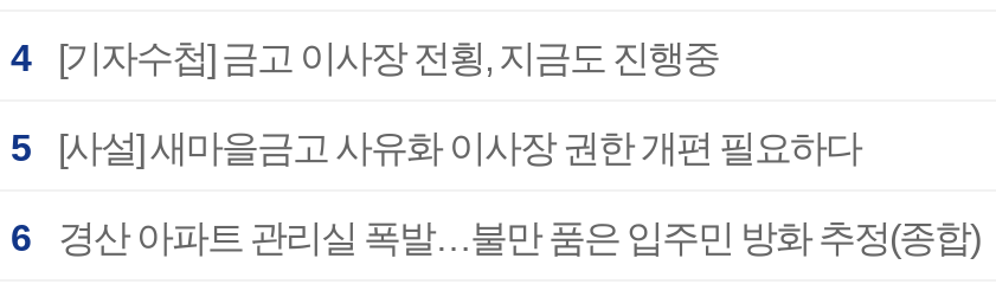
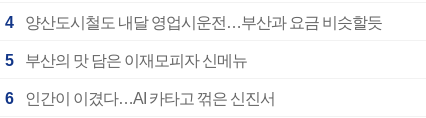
- [기자수첩] 금고 이사장 전횡, 지금도 진행중
+ 양산도시철도 내달 영업시운전…부산과 요금 비슷할듯

- [사설] 새마을금고 사유화 이사장 권한 개편 필요하다
+ 부산의 맛 담은 이재모피자 신메뉴

- 경산 아파트 관리실 폭발…불만 품은 입주민 방화 추정(종합)
+ 인간이 이겼다…AI 카타고 꺾은 신진서
